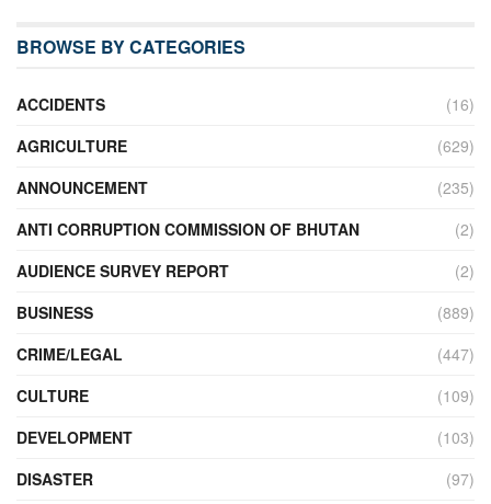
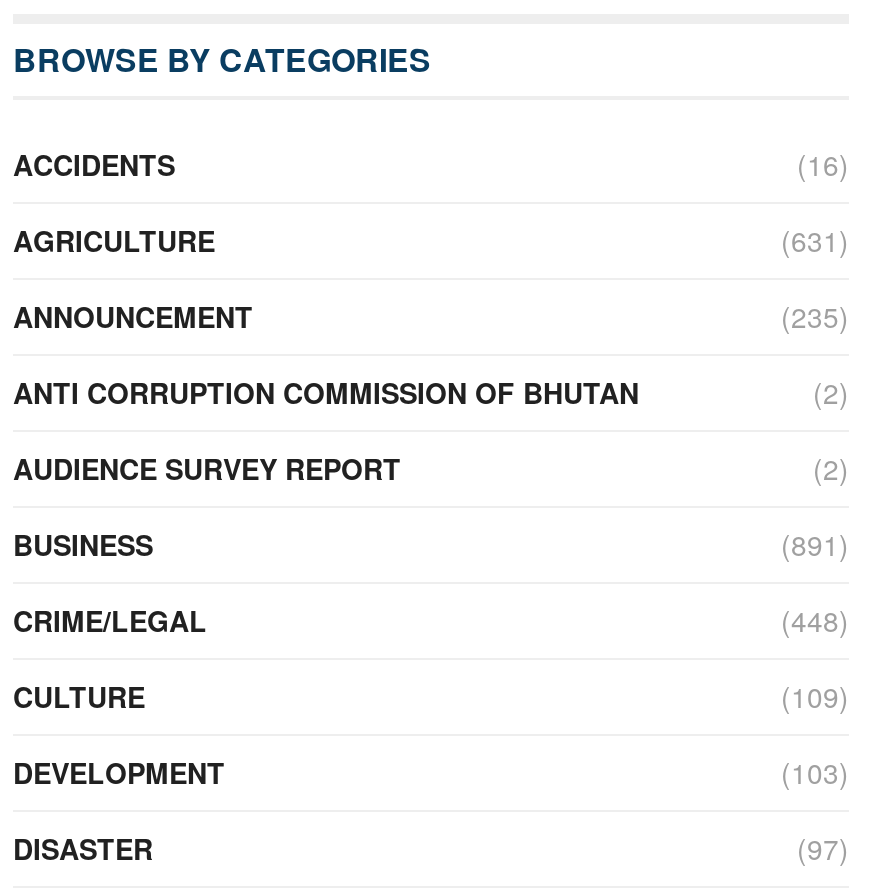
- (629)
+ (631)

- (889)
+ (891)

- (447)
+ (448)
